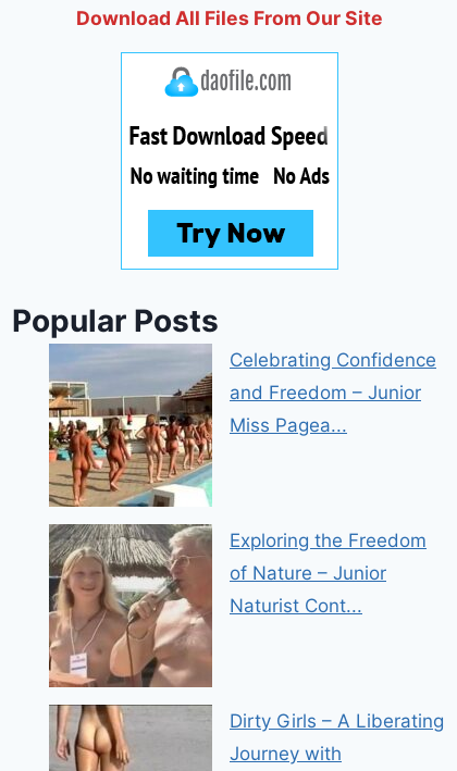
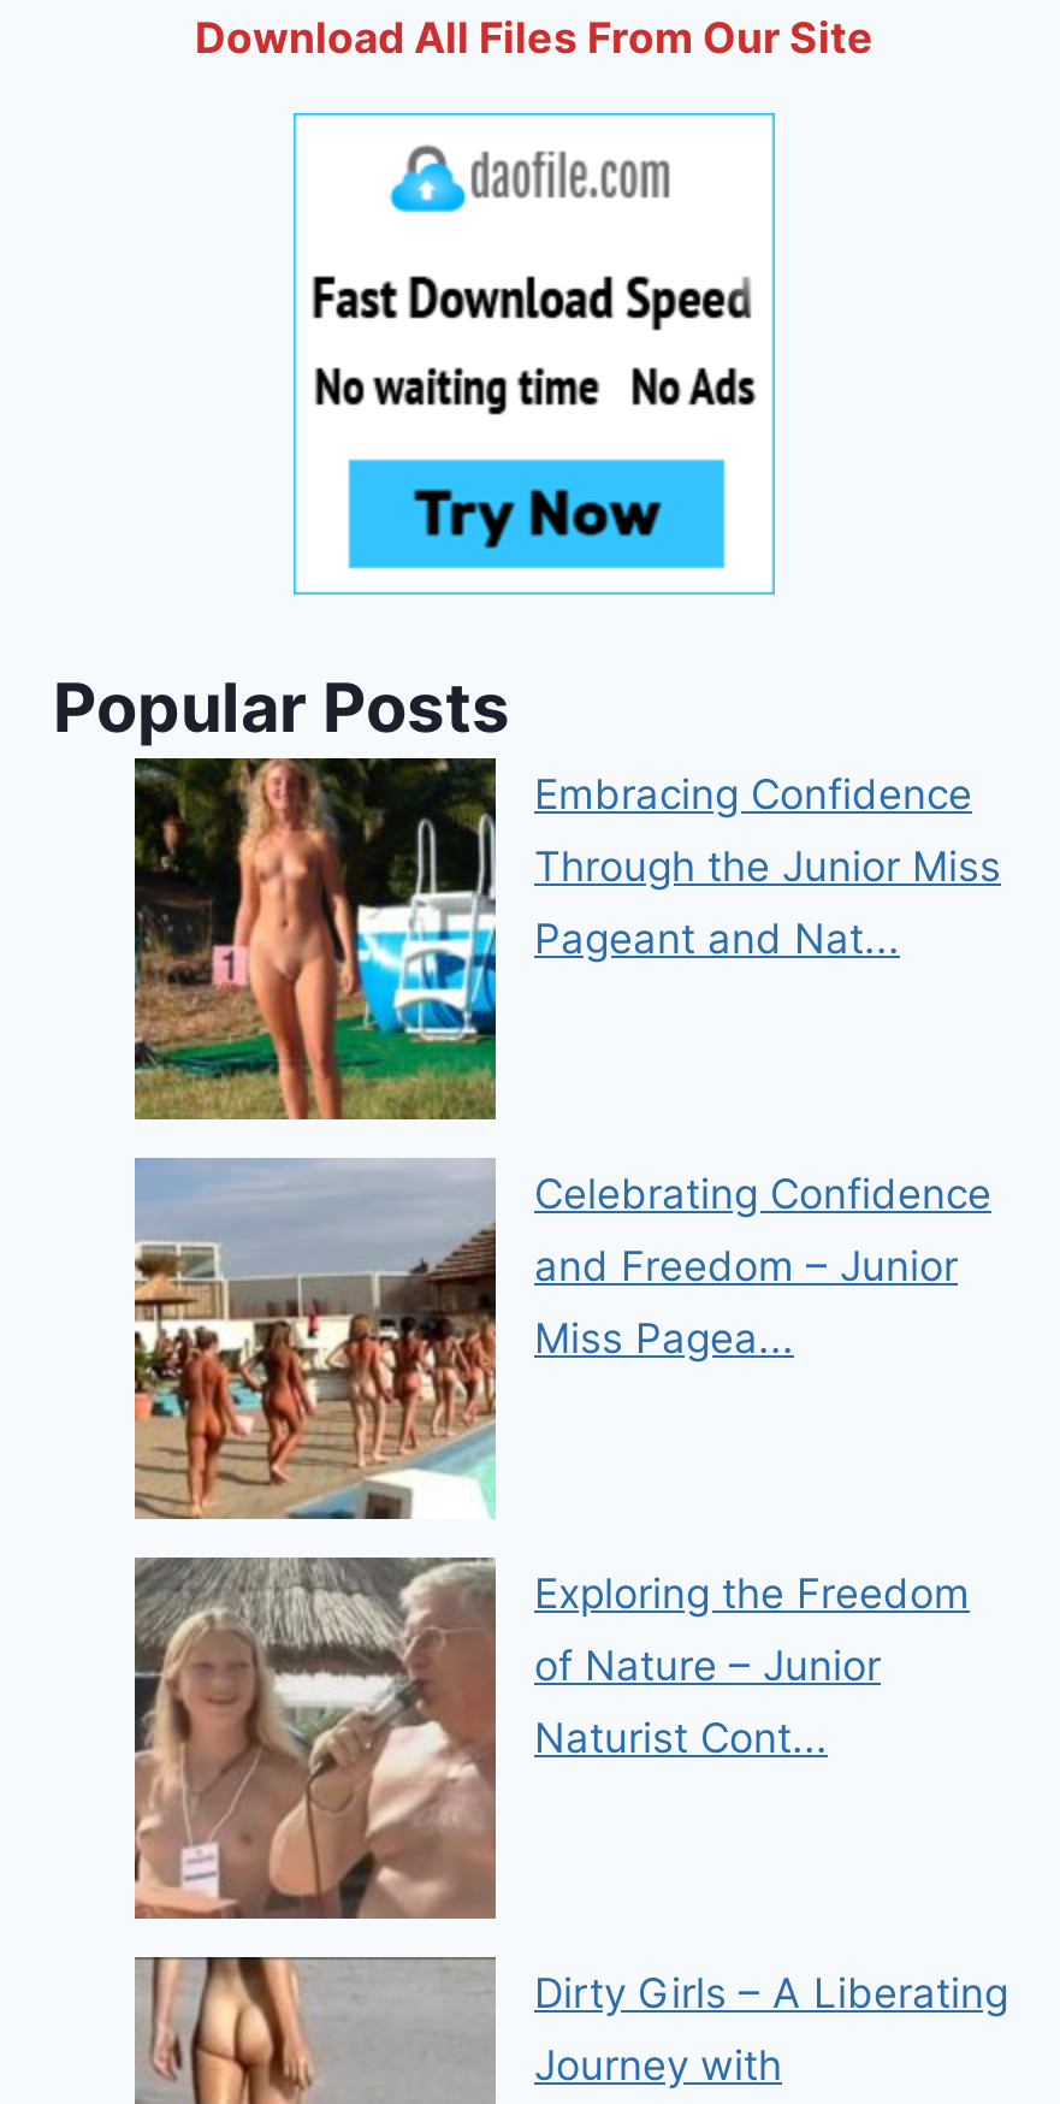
+ [image]
+ Embracing Confidence
+ Through the Junior Miss
+ Pageant and Nat...
